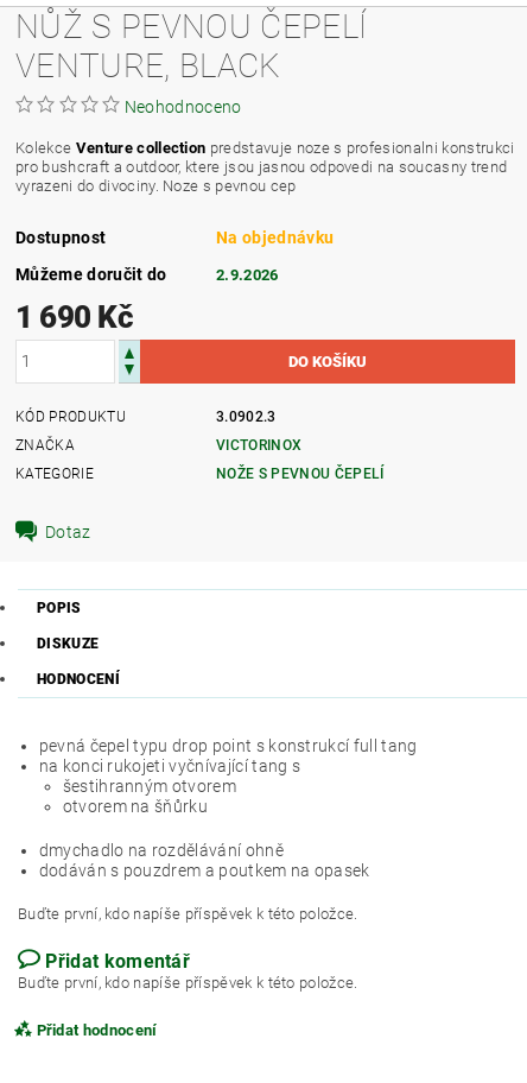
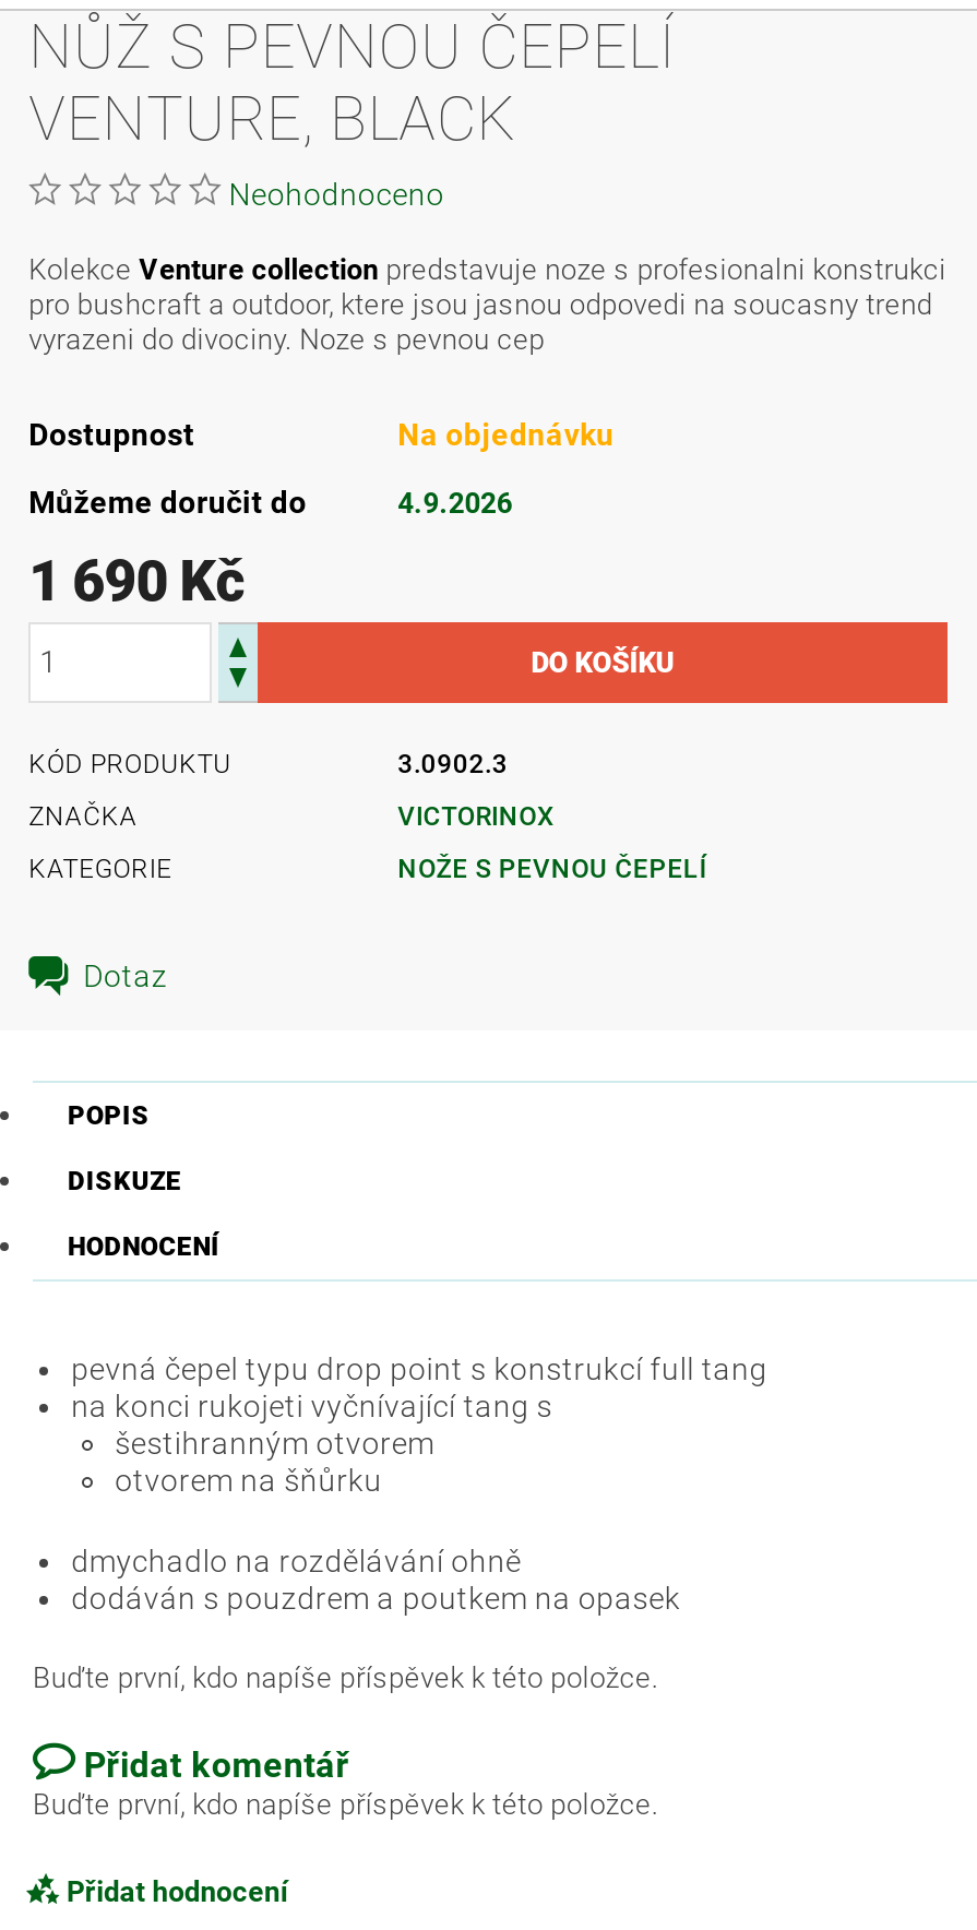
- 2.9.2026
+ 4.9.2026
